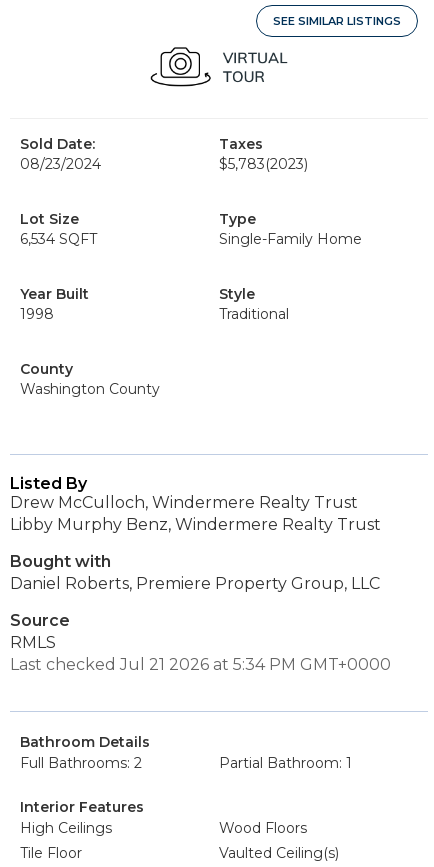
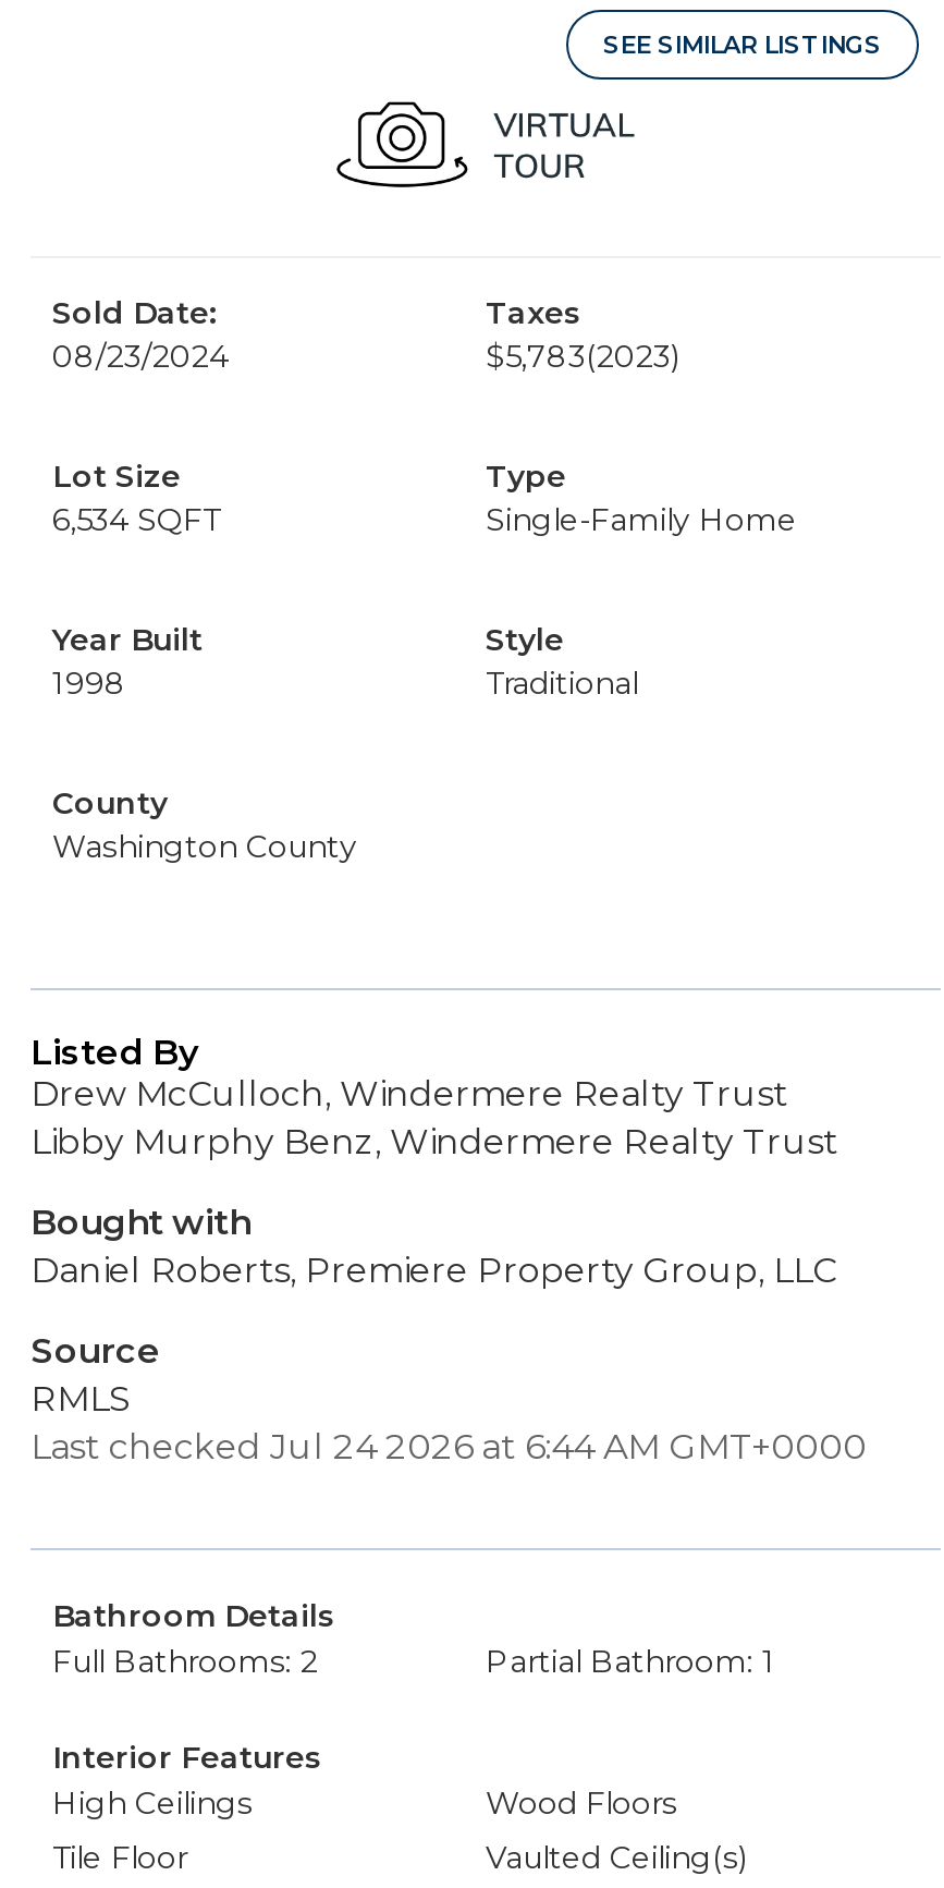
- Last checked Jul 21 2026 at 5:34 PM GMT+0000
+ Last checked Jul 24 2026 at 6:44 AM GMT+0000
